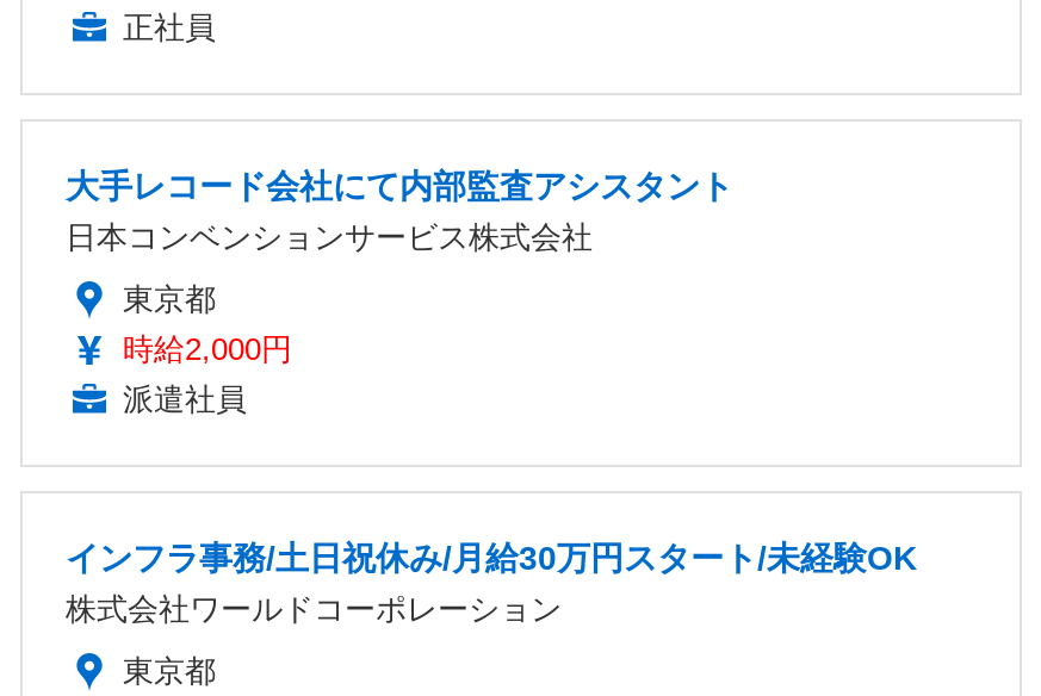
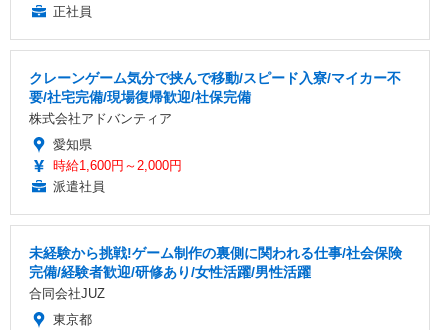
- 大手レコード会社にて内部監査アシスタント
- 日本コンベンションサービス株式会社
+ クレーンゲーム気分で挟んで移動/スピード入寮/マイカー不
+ 要/社宅完備/現場復帰歓迎/社保完備
+ 株式会社アドバンティア

- 東京都
- 時給2,000円
+ 愛知県
+ 時給1,600円～2,000円

- インフラ事務/土日祝休み/月給30万円スタート/未経験OK
- 株式会社ワールドコーポレーション
+ 未経験から挑戦!ゲーム制作の裏側に関われる仕事/社会保険
+ 完備/経験者歓迎/研修あり/女性活躍/男性活躍
+ 合同会社JUZ
